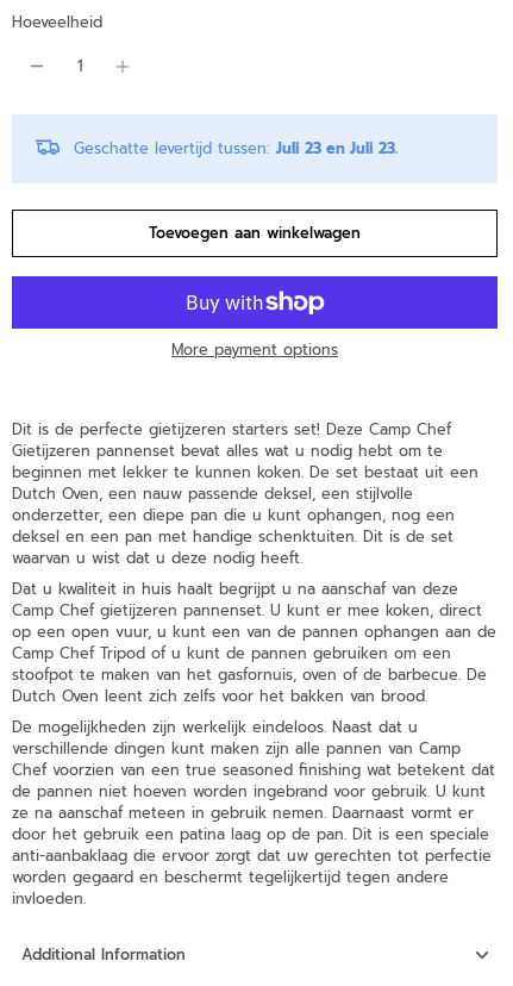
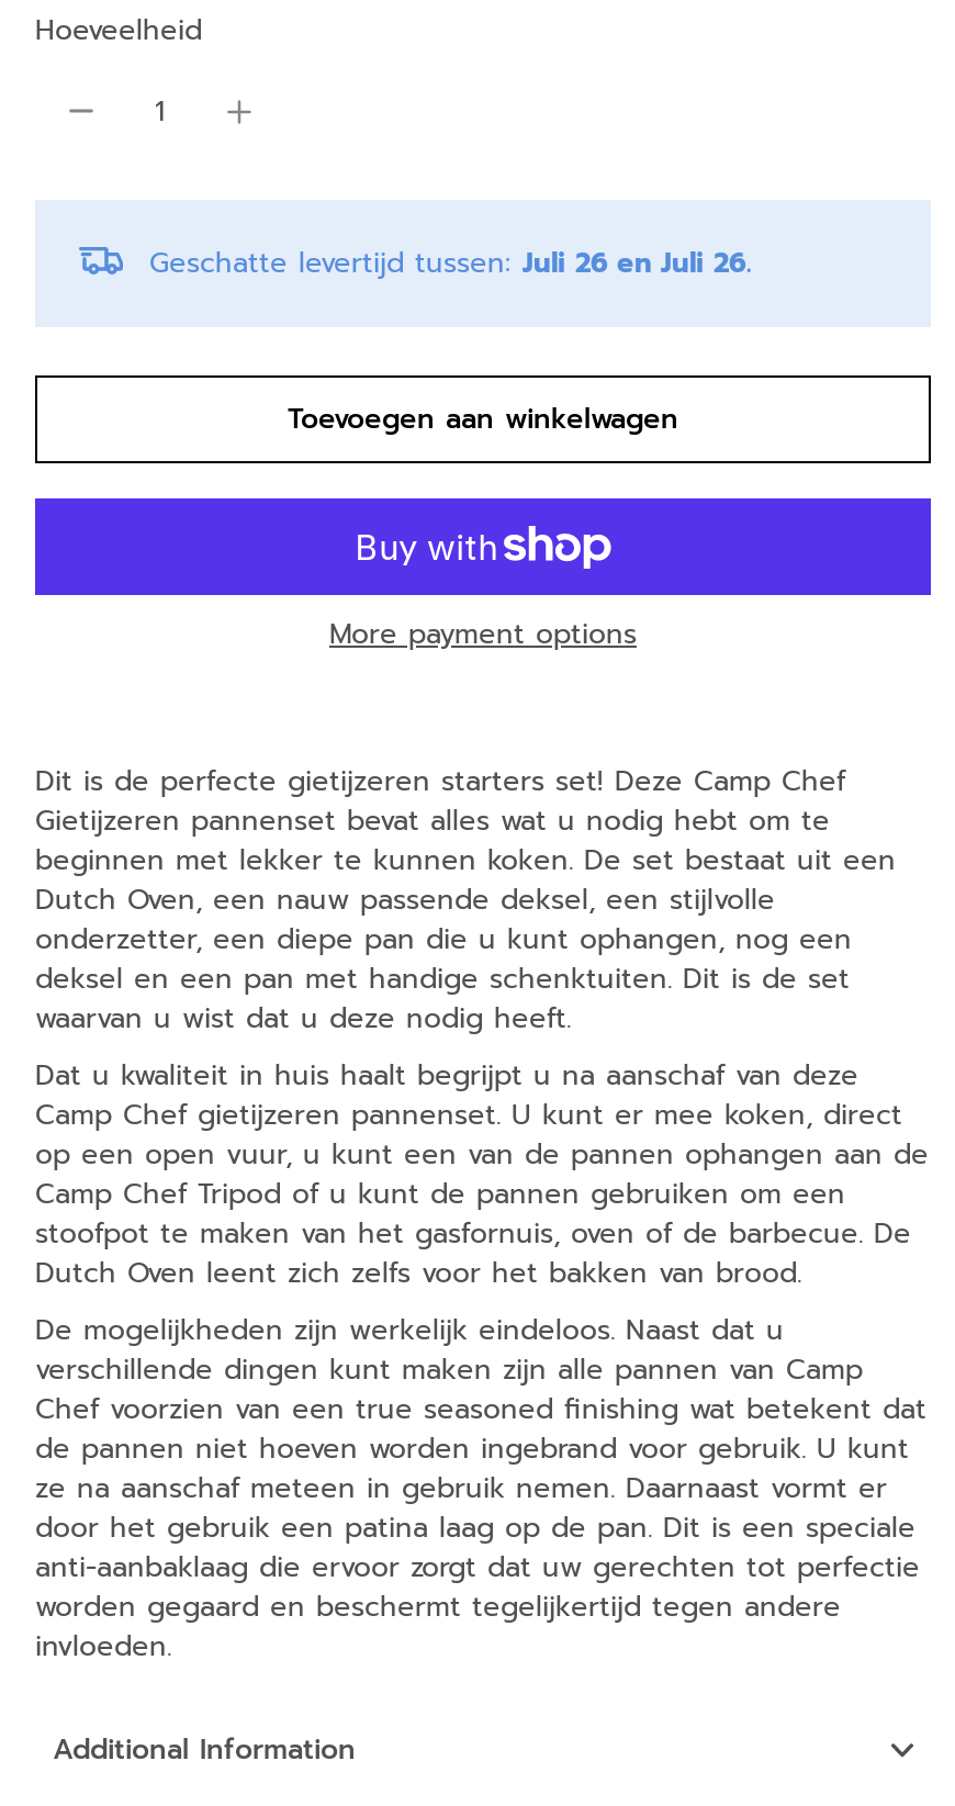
- Geschatte levertijd tussen: Juli 23 en Juli 23.
+ Geschatte levertijd tussen: Juli 26 en Juli 26.
